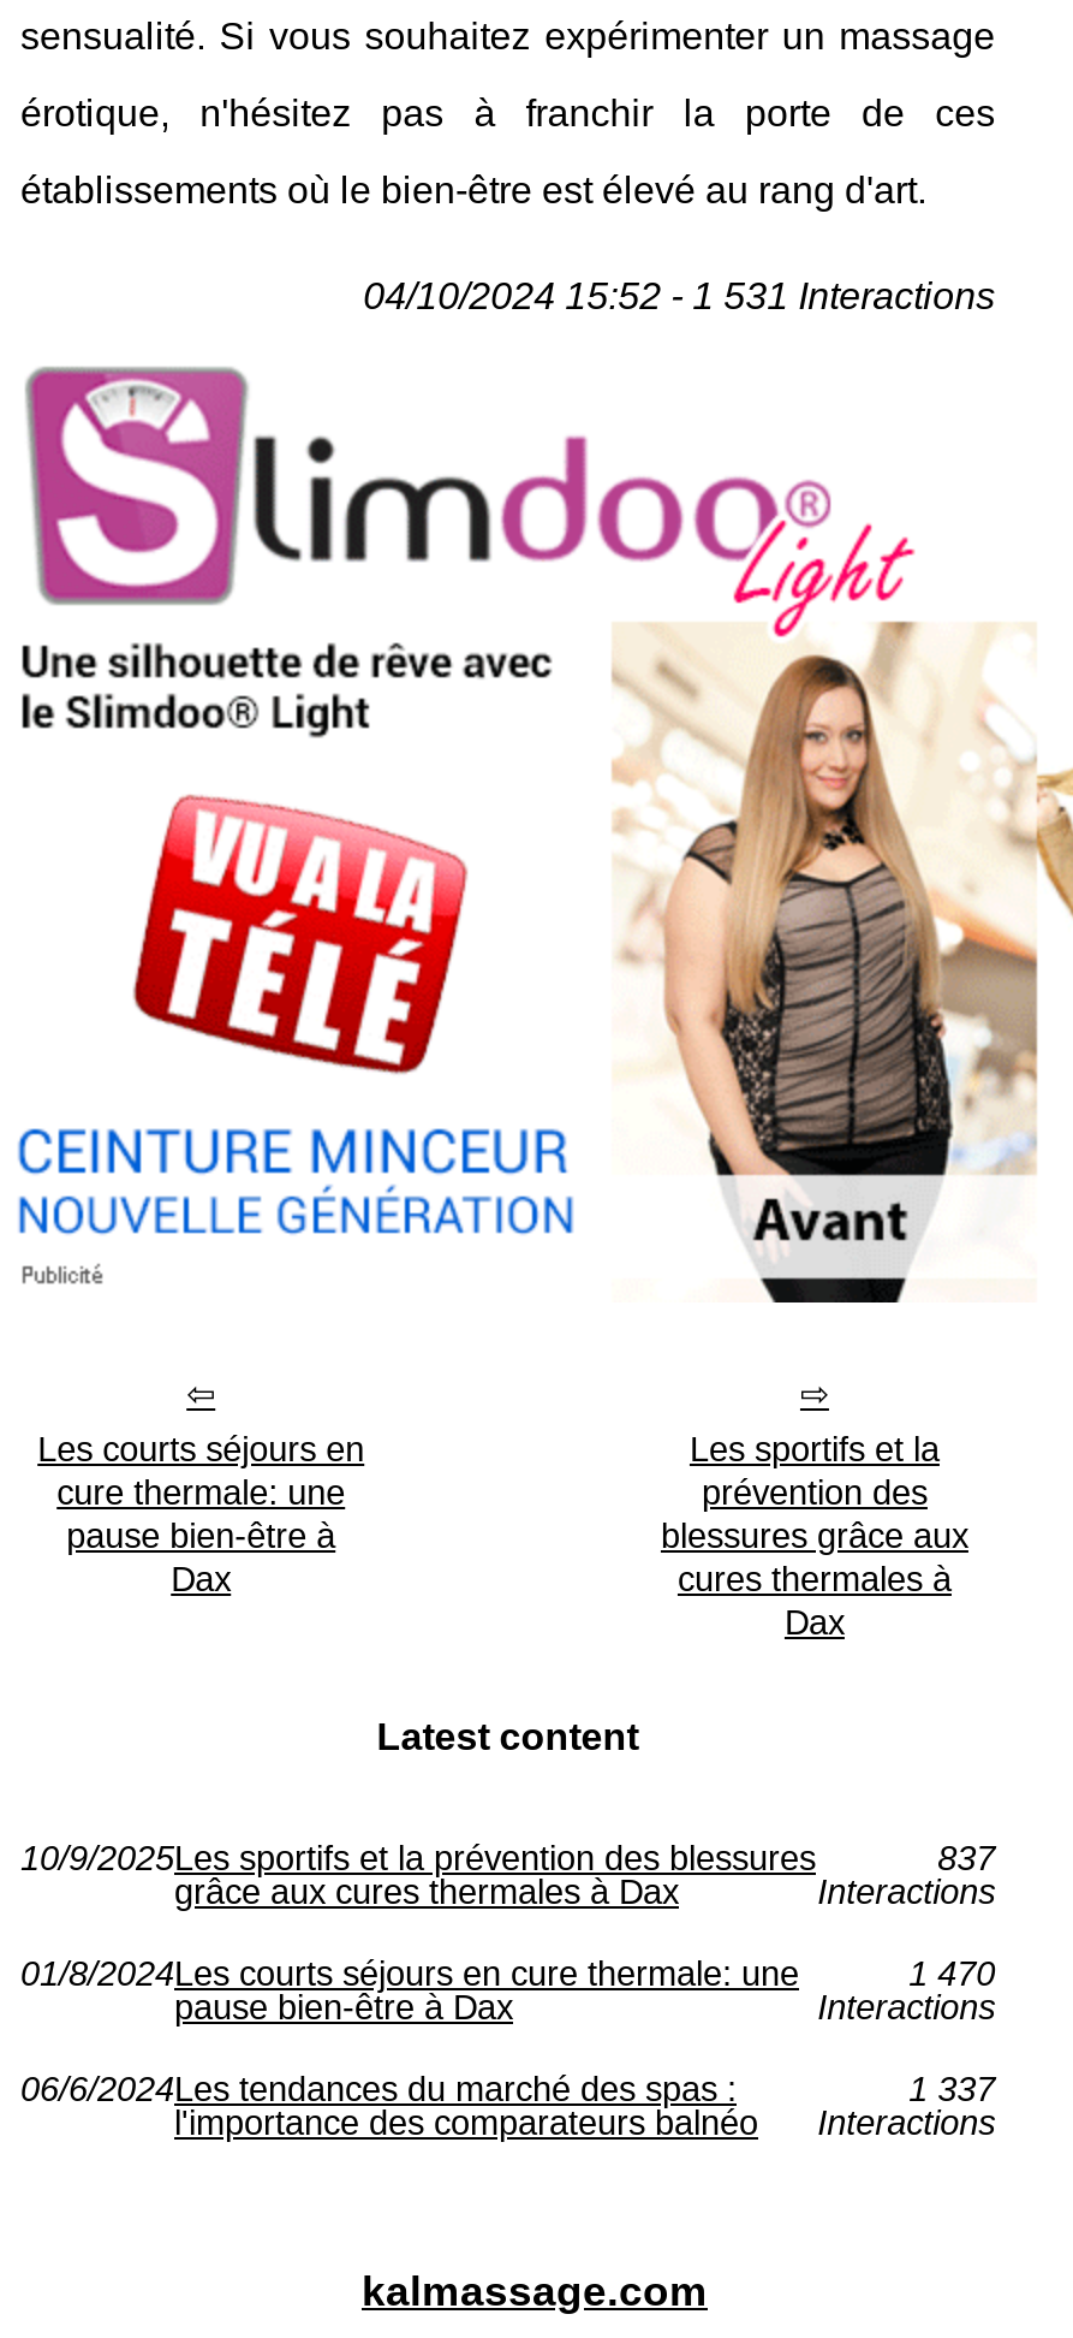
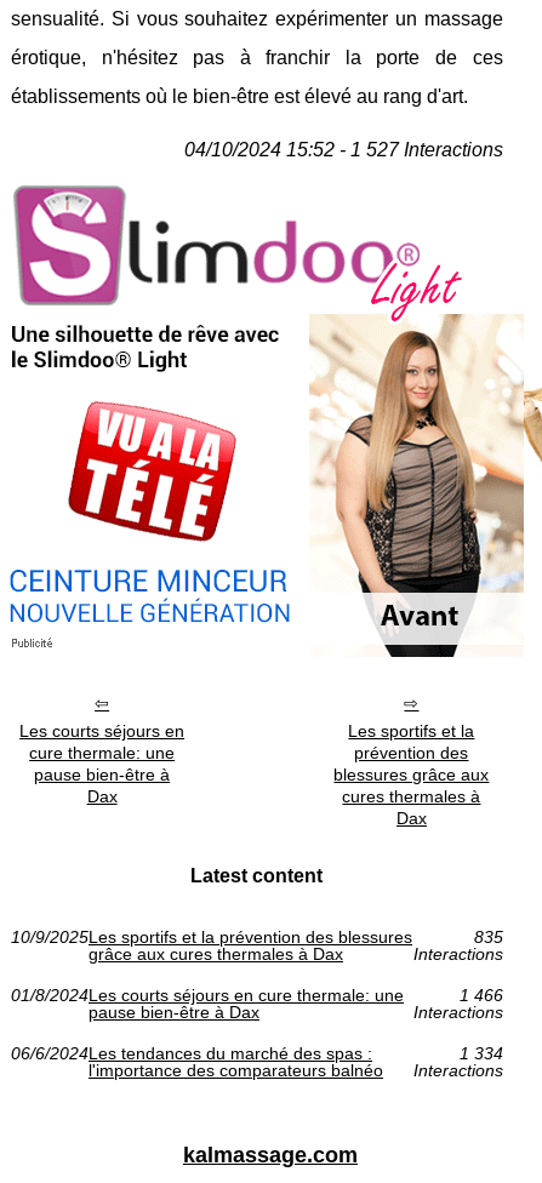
- 04/10/2024 15:52 - 1 531 Interactions
+ 04/10/2024 15:52 - 1 527 Interactions

- 837
+ 835

- 1 470
+ 1 466

- 1 337
+ 1 334
